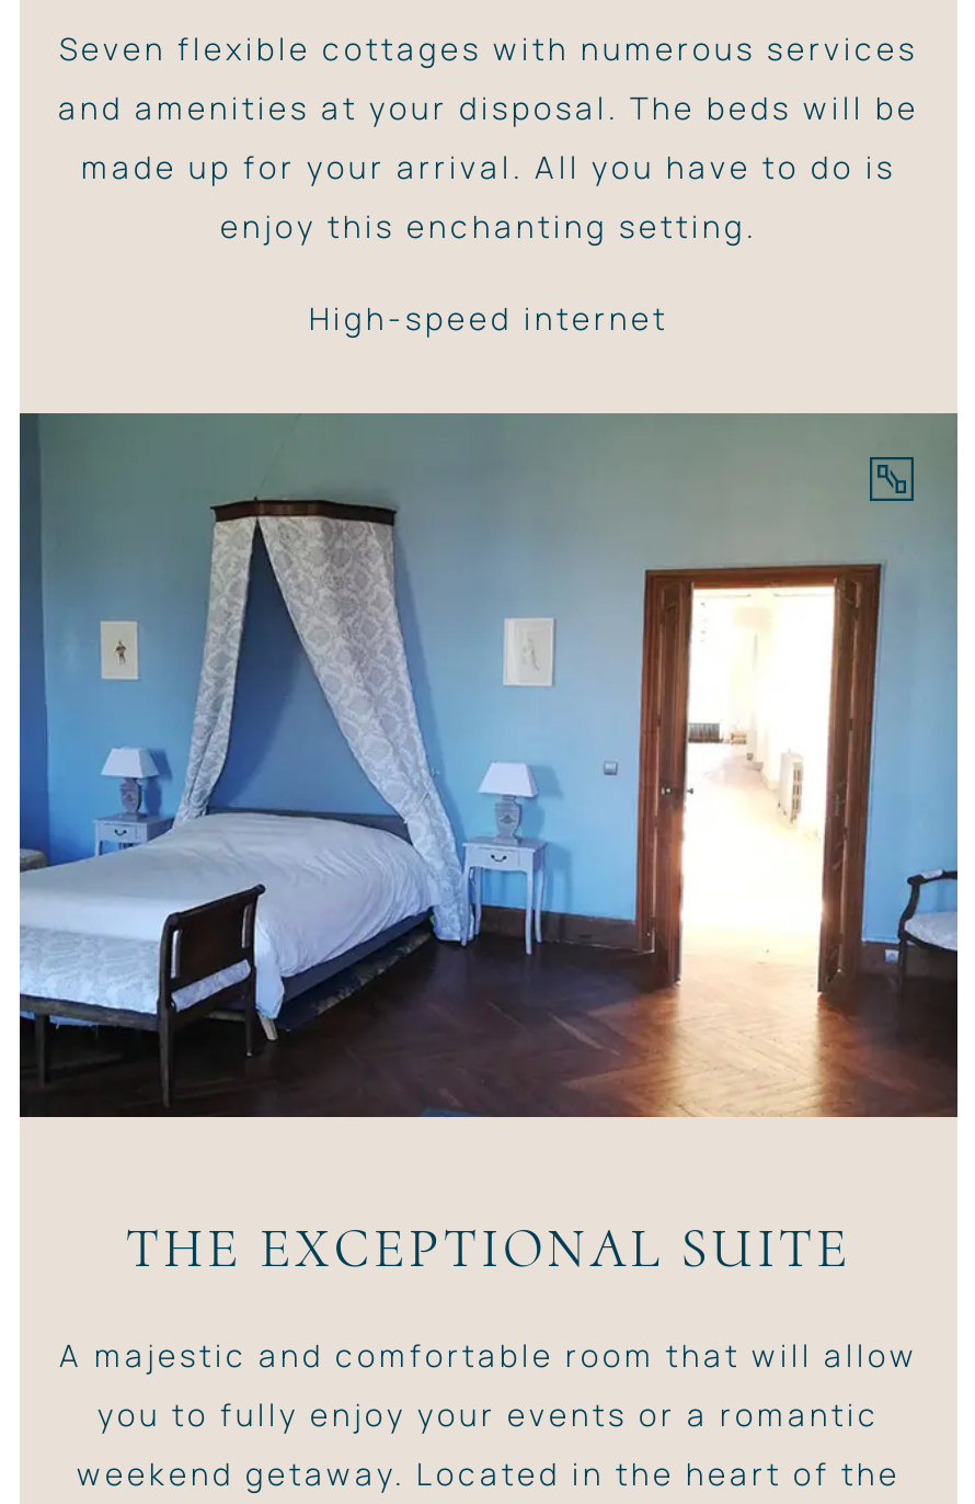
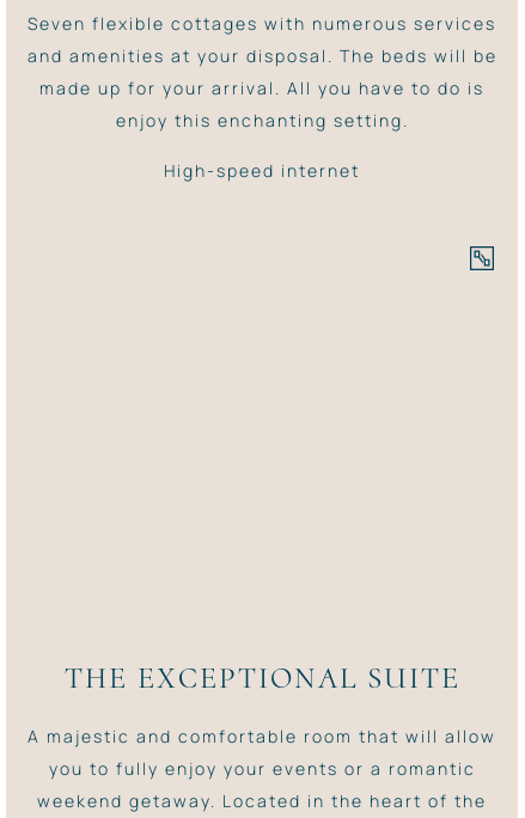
- [image]
